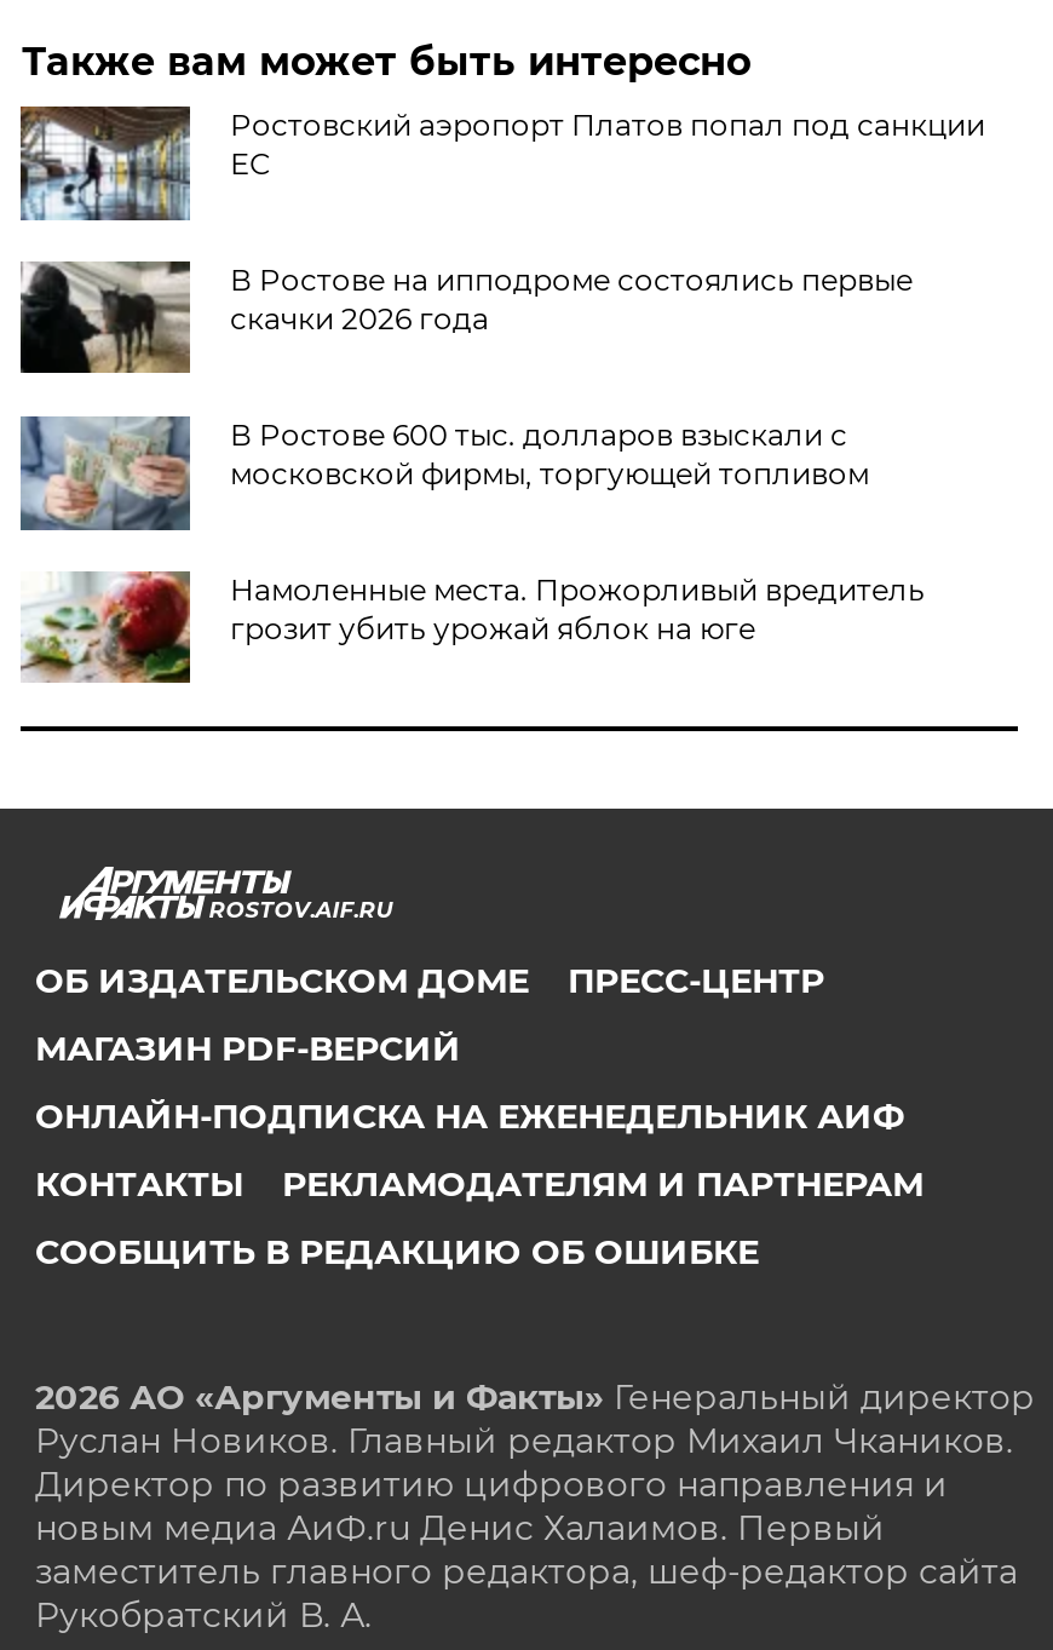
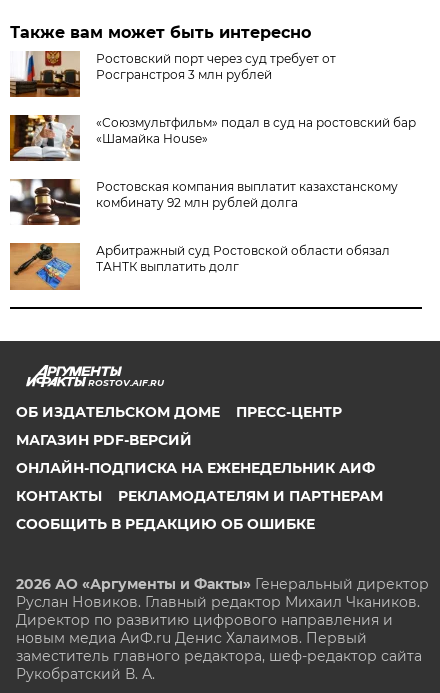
- [image]
- Ростовский аэропорт Платов попал под санкции
- ЕС
+ [image]
+ Ростовский порт через суд требует от
+ Росгранстроя 3 млн рублей

- [image]
- В Ростове на ипподроме состоялись первые
- скачки 2026 года
+ [image]
+ «Союзмультфильм» подал в суд на ростовский бар
+ «Шамайка House»

- [image]
- В Ростове 600 тыс. долларов взыскали с
- московской фирмы, торгующей топливом
+ [image]
+ Ростовская компания выплатит казахстанскому
+ комбинату 92 млн рублей долга

- [image]
- Намоленные места. Прожорливый вредитель
- грозит убить урожай яблок на юге
+ [image]
+ Арбитражный суд Ростовской области обязал
+ ТАНТК выплатить долг
